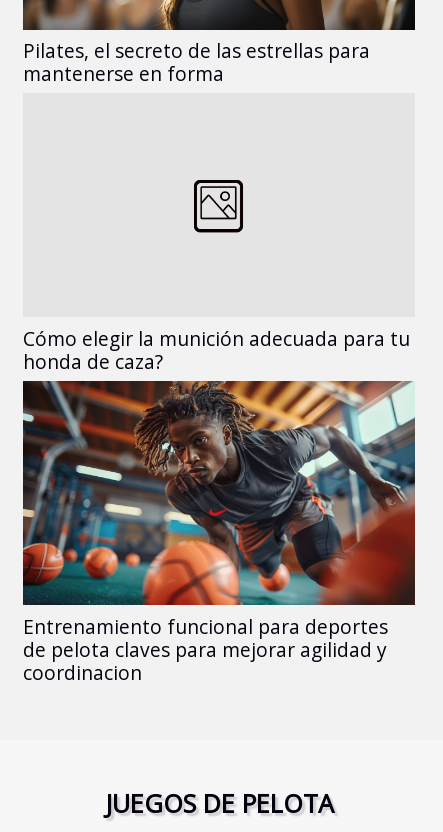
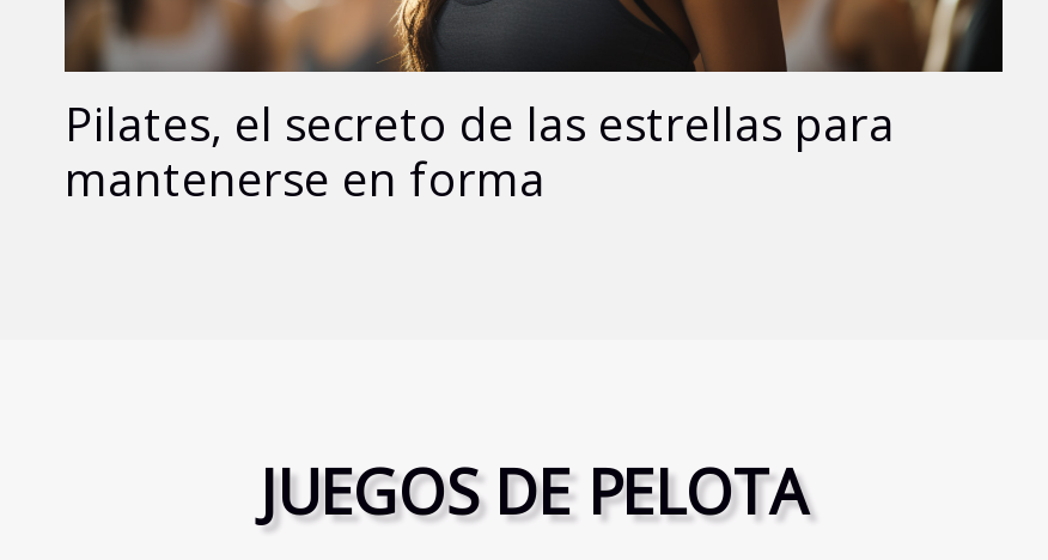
- [image]

- Cómo elegir la munición adecuada para tu
- honda de caza?

- [image]
- Entrenamiento funcional para deportes
- de pelota claves para mejorar agilidad y
- coordinacion
